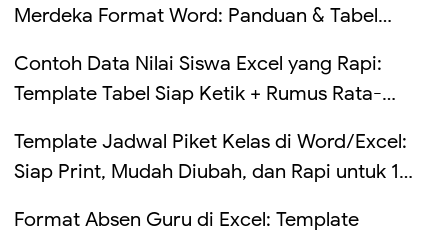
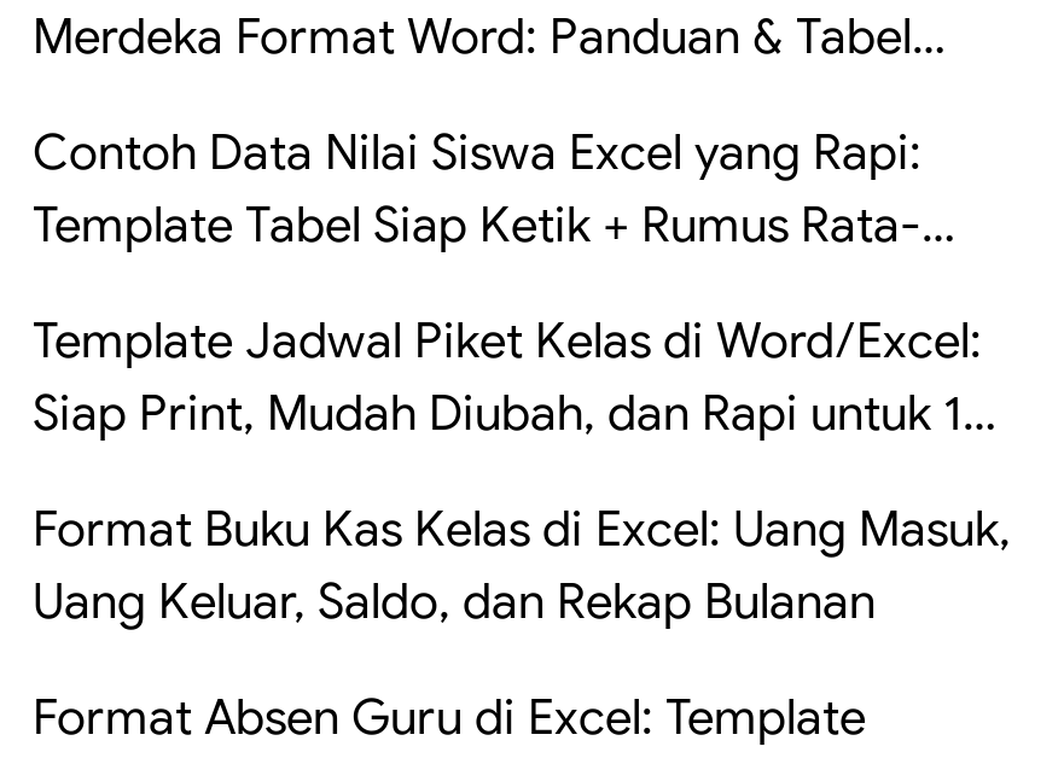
+ Format Buku Kas Kelas di Excel: Uang Masuk,
+ Uang Keluar, Saldo, dan Rekap Bulanan
